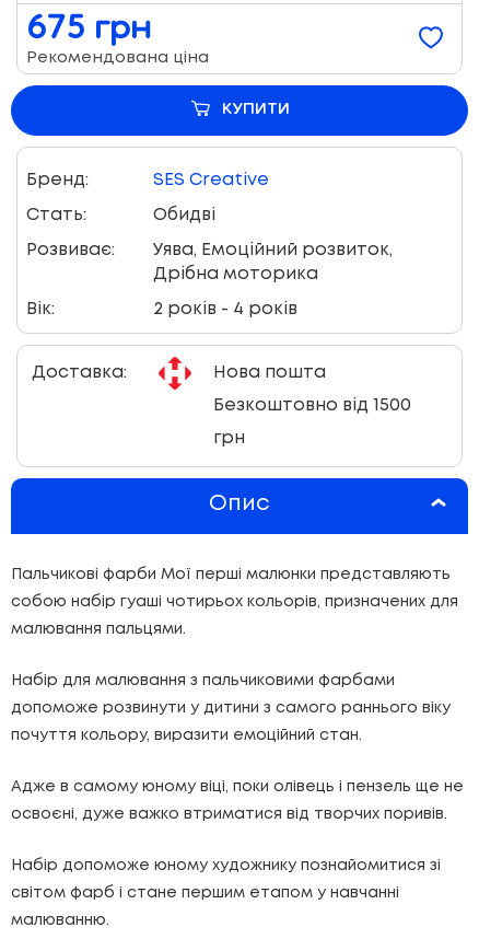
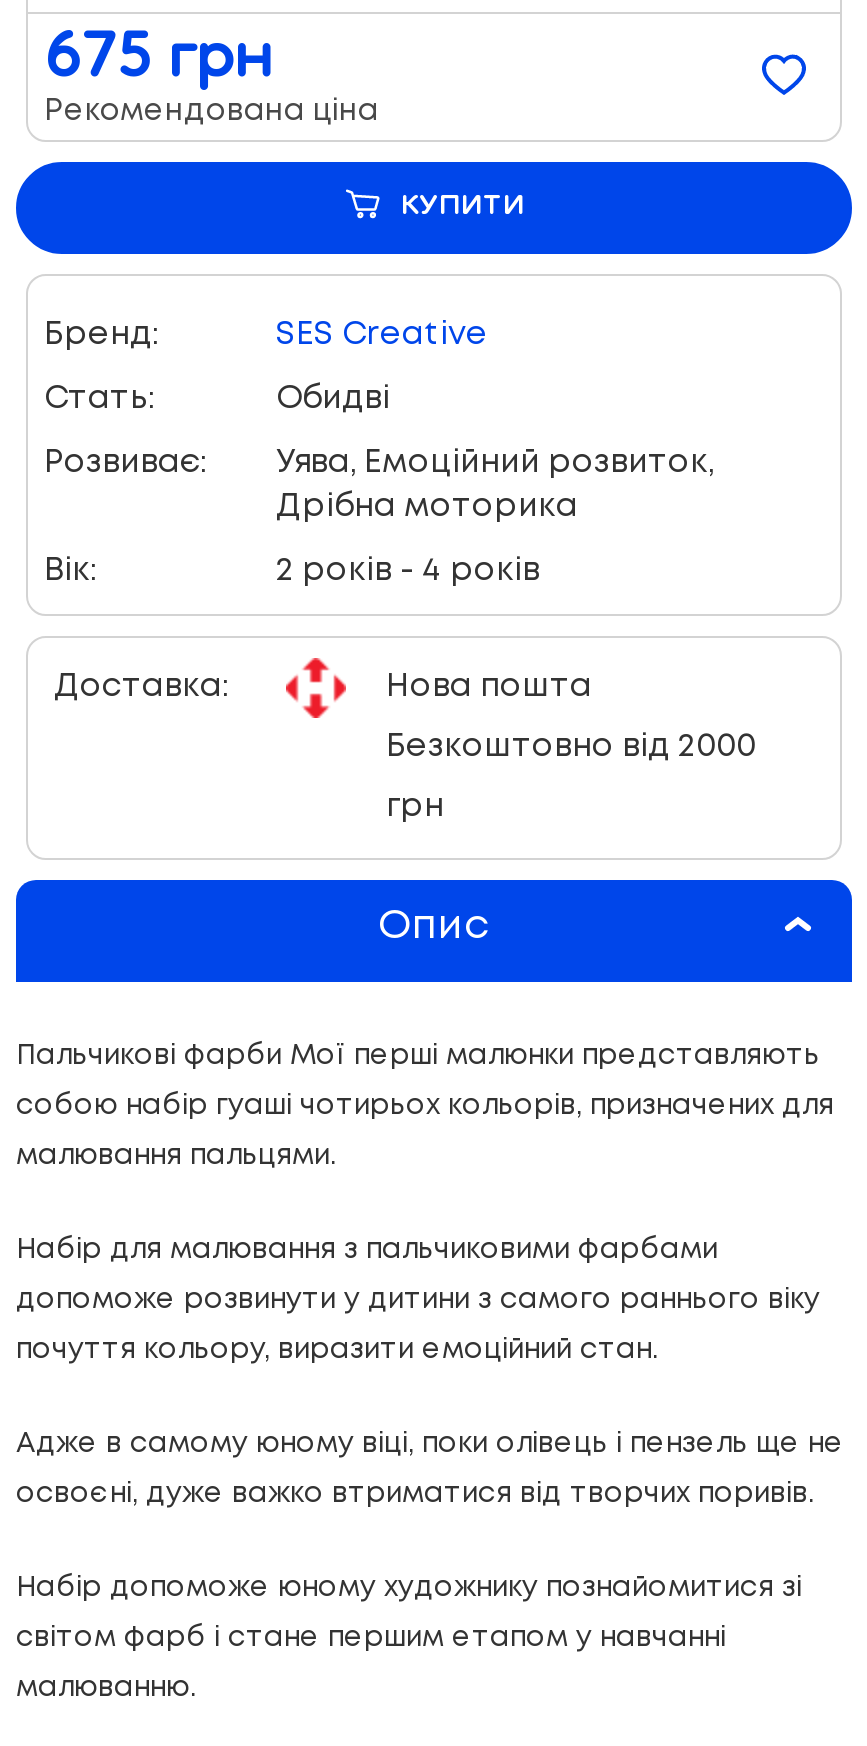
- Безкоштовно від 1500
+ Безкоштовно від 2000
